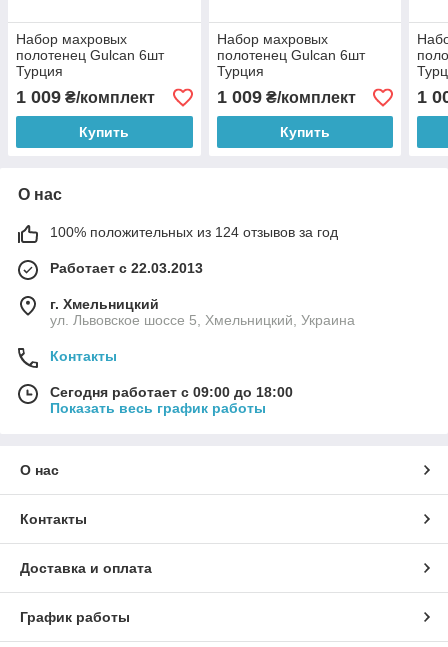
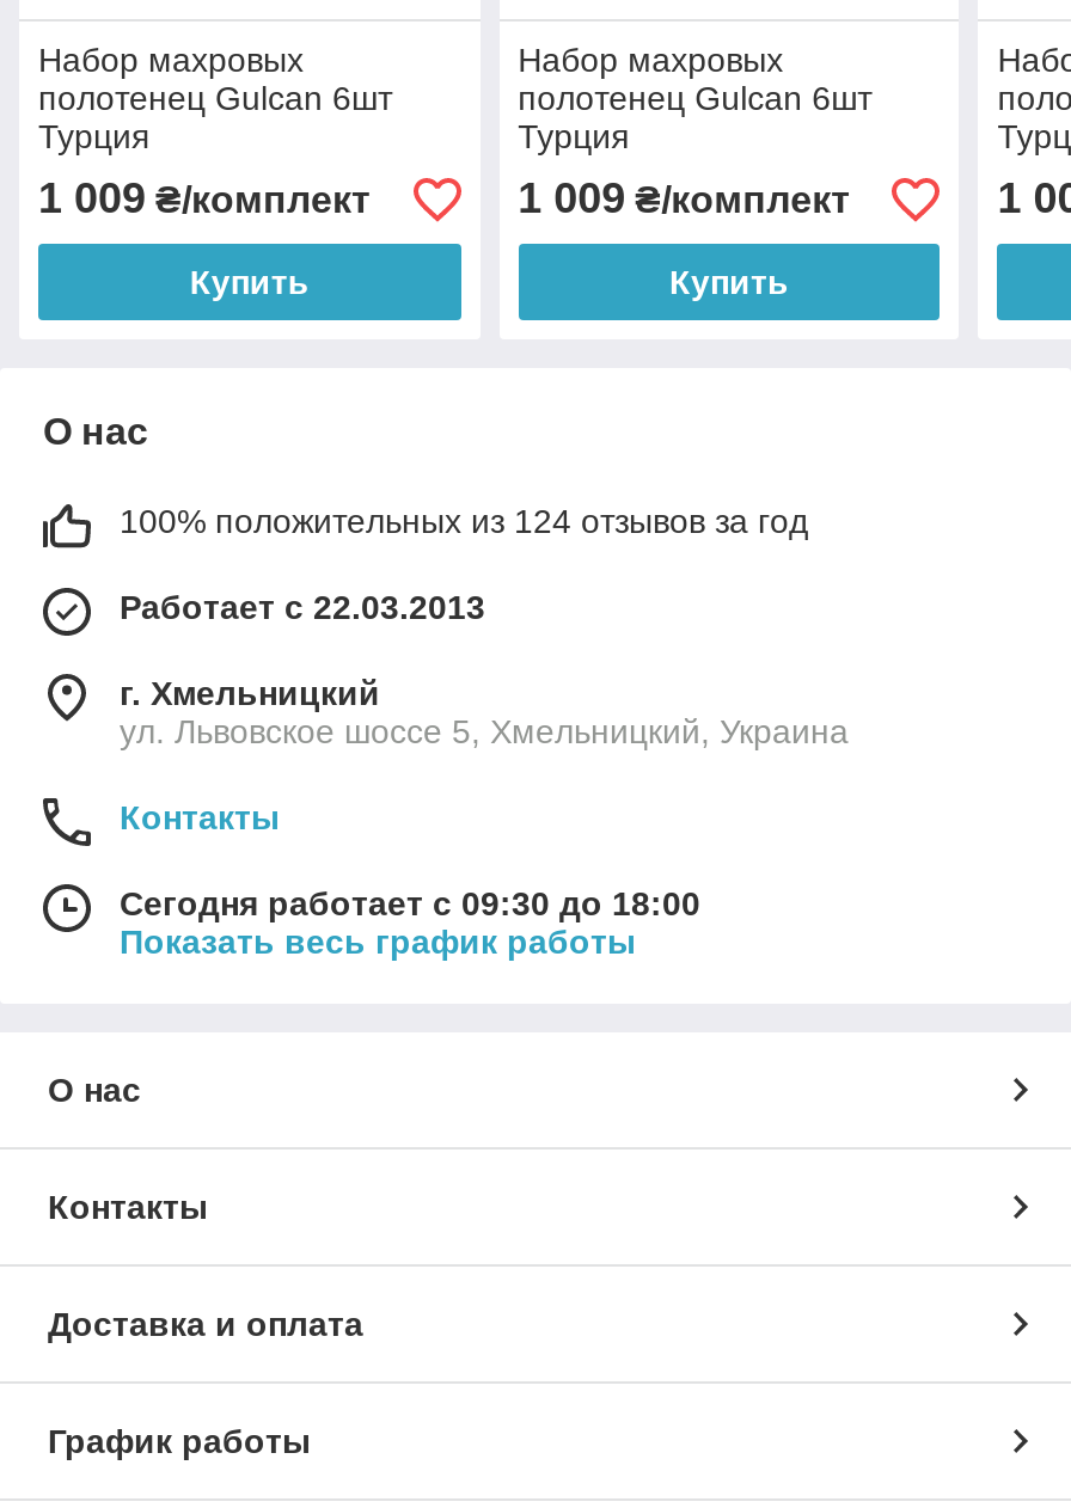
- Сегодня работает с 09:00 до 18:00
+ Сегодня работает с 09:30 до 18:00
